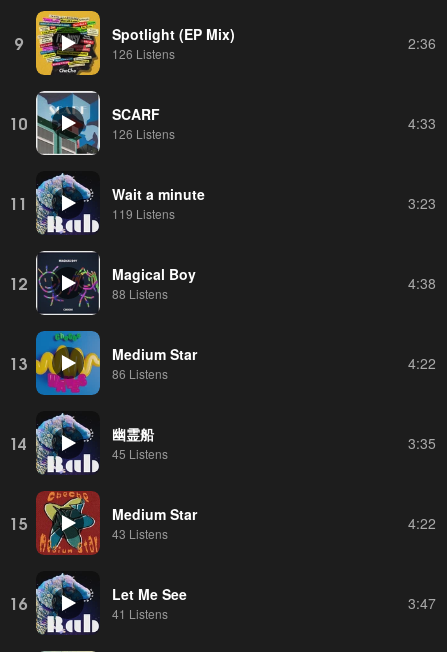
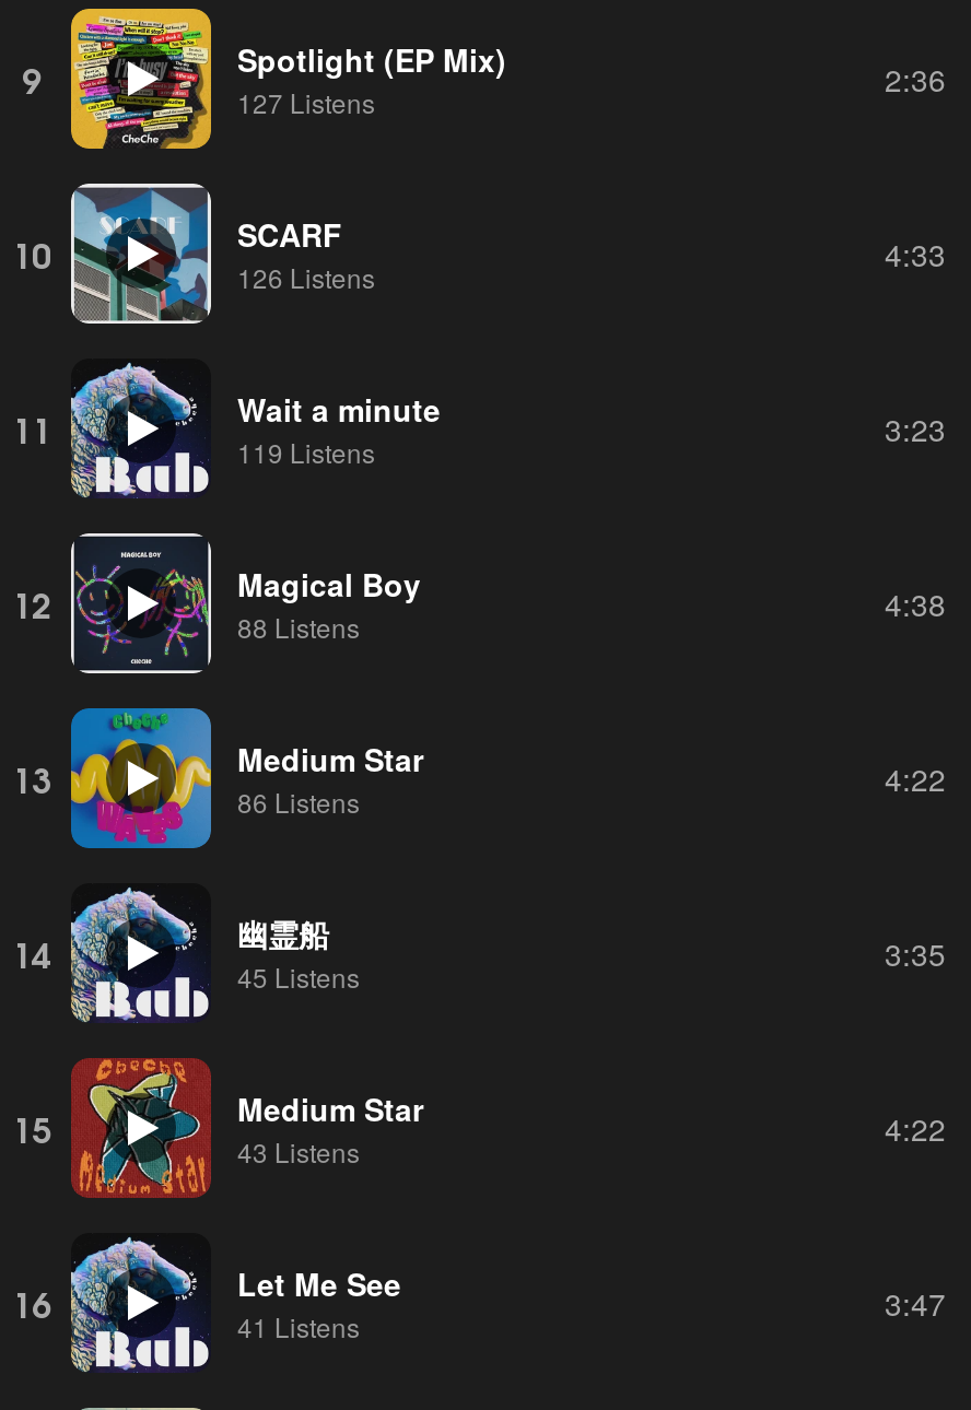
- 126 Listens
+ 127 Listens
